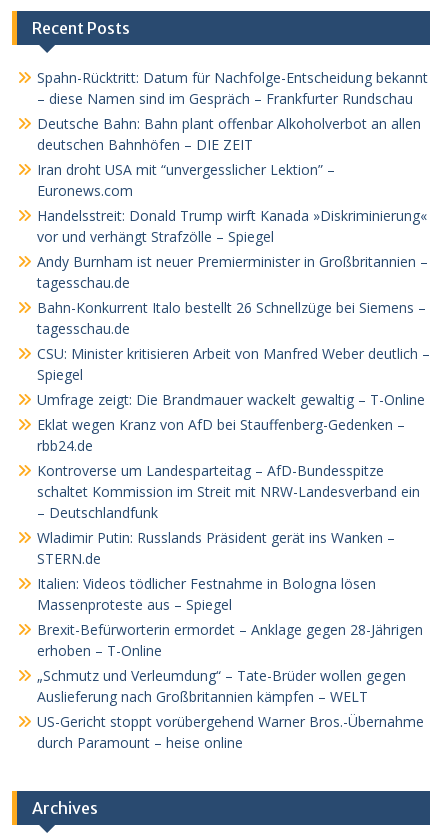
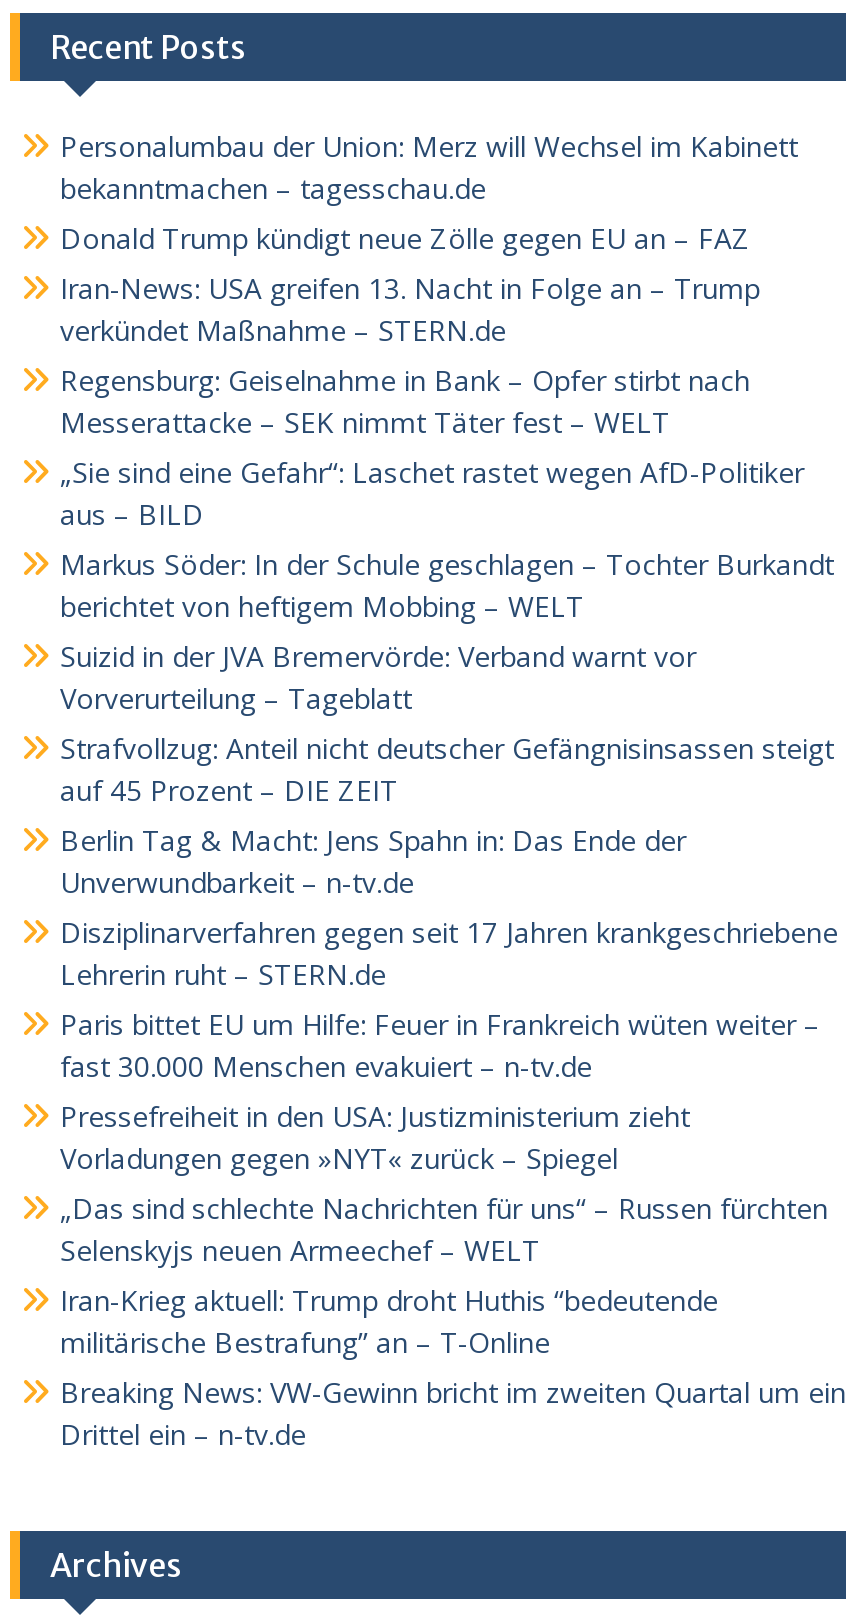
- Spahn-Rücktritt: Datum für Nachfolge-Entscheidung bekannt
- – diese Namen sind im Gespräch – Frankfurter Rundschau
- Deutsche Bahn: Bahn plant offenbar Alkoholverbot an allen
- deutschen Bahnhöfen – DIE ZEIT
- Iran droht USA mit “unvergesslicher Lektion” –
- Euronews.com
- Handelsstreit: Donald Trump wirft Kanada »Diskriminierung«
- vor und verhängt Strafzölle – Spiegel
- Andy Burnham ist neuer Premierminister in Großbritannien –
- tagesschau.de
- Bahn-Konkurrent Italo bestellt 26 Schnellzüge bei Siemens –
- tagesschau.de
- CSU: Minister kritisieren Arbeit von Manfred Weber deutlich –
- Spiegel
- Umfrage zeigt: Die Brandmauer wackelt gewaltig – T-Online
- Eklat wegen Kranz von AfD bei Stauffenberg-Gedenken –
- rbb24.de
- Kontroverse um Landesparteitag – AfD-Bundesspitze
- schaltet Kommission im Streit mit NRW-Landesverband ein
- – Deutschlandfunk
- Wladimir Putin: Russlands Präsident gerät ins Wanken –
- STERN.de
- Italien: Videos tödlicher Festnahme in Bologna lösen
- Massenproteste aus – Spiegel
- Brexit-Befürworterin ermordet – Anklage gegen 28-Jährigen
- erhoben – T-Online
- „Schmutz und Verleumdung“ – Tate-Brüder wollen gegen
- Auslieferung nach Großbritannien kämpfen – WELT
- US-Gericht stoppt vorübergehend Warner Bros.-Übernahme
- durch Paramount – heise online
+ Personalumbau der Union: Merz will Wechsel im Kabinett
+ bekanntmachen – tagesschau.de
+ Donald Trump kündigt neue Zölle gegen EU an – FAZ
+ Iran-News: USA greifen 13. Nacht in Folge an – Trump
+ verkündet Maßnahme – STERN.de
+ Regensburg: Geiselnahme in Bank – Opfer stirbt nach
+ Messerattacke – SEK nimmt Täter fest – WELT
+ „Sie sind eine Gefahr“: Laschet rastet wegen AfD-Politiker
+ aus – BILD
+ Markus Söder: In der Schule geschlagen – Tochter Burkandt
+ berichtet von heftigem Mobbing – WELT
+ Suizid in der JVA Bremervörde: Verband warnt vor
+ Vorverurteilung – Tageblatt
+ Strafvollzug: Anteil nicht deutscher Gefängnisinsassen steigt
+ auf 45 Prozent – DIE ZEIT
+ Berlin Tag & Macht: Jens Spahn in: Das Ende der
+ Unverwundbarkeit – n-tv.de
+ Disziplinarverfahren gegen seit 17 Jahren krankgeschriebene
+ Lehrerin ruht – STERN.de
+ Paris bittet EU um Hilfe: Feuer in Frankreich wüten weiter –
+ fast 30.000 Menschen evakuiert – n-tv.de
+ Pressefreiheit in den USA: Justizministerium zieht
+ Vorladungen gegen »NYT« zurück – Spiegel
+ „Das sind schlechte Nachrichten für uns“ – Russen fürchten
+ Selenskyjs neuen Armeechef – WELT
+ Iran-Krieg aktuell: Trump droht Huthis “bedeutende
+ militärische Bestrafung” an – T-Online
+ Breaking News: VW-Gewinn bricht im zweiten Quartal um ein
+ Drittel ein – n-tv.de
